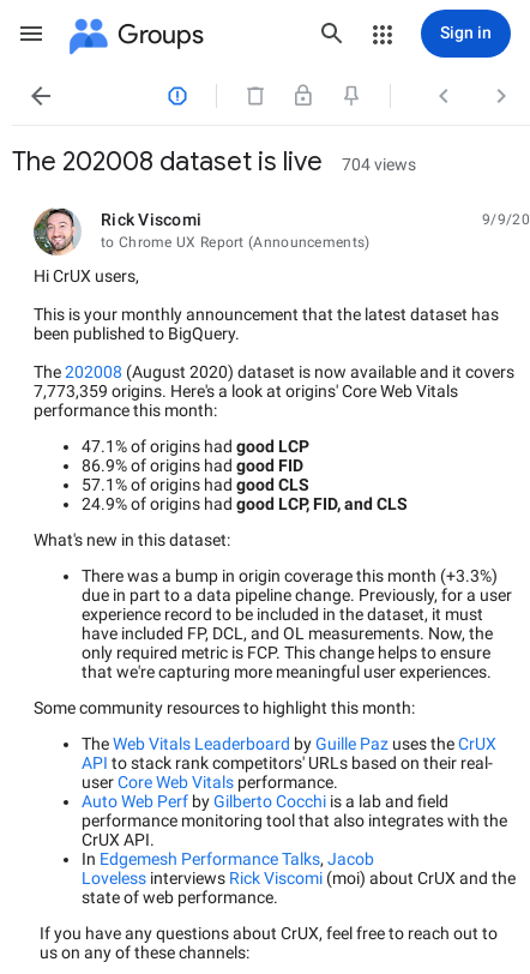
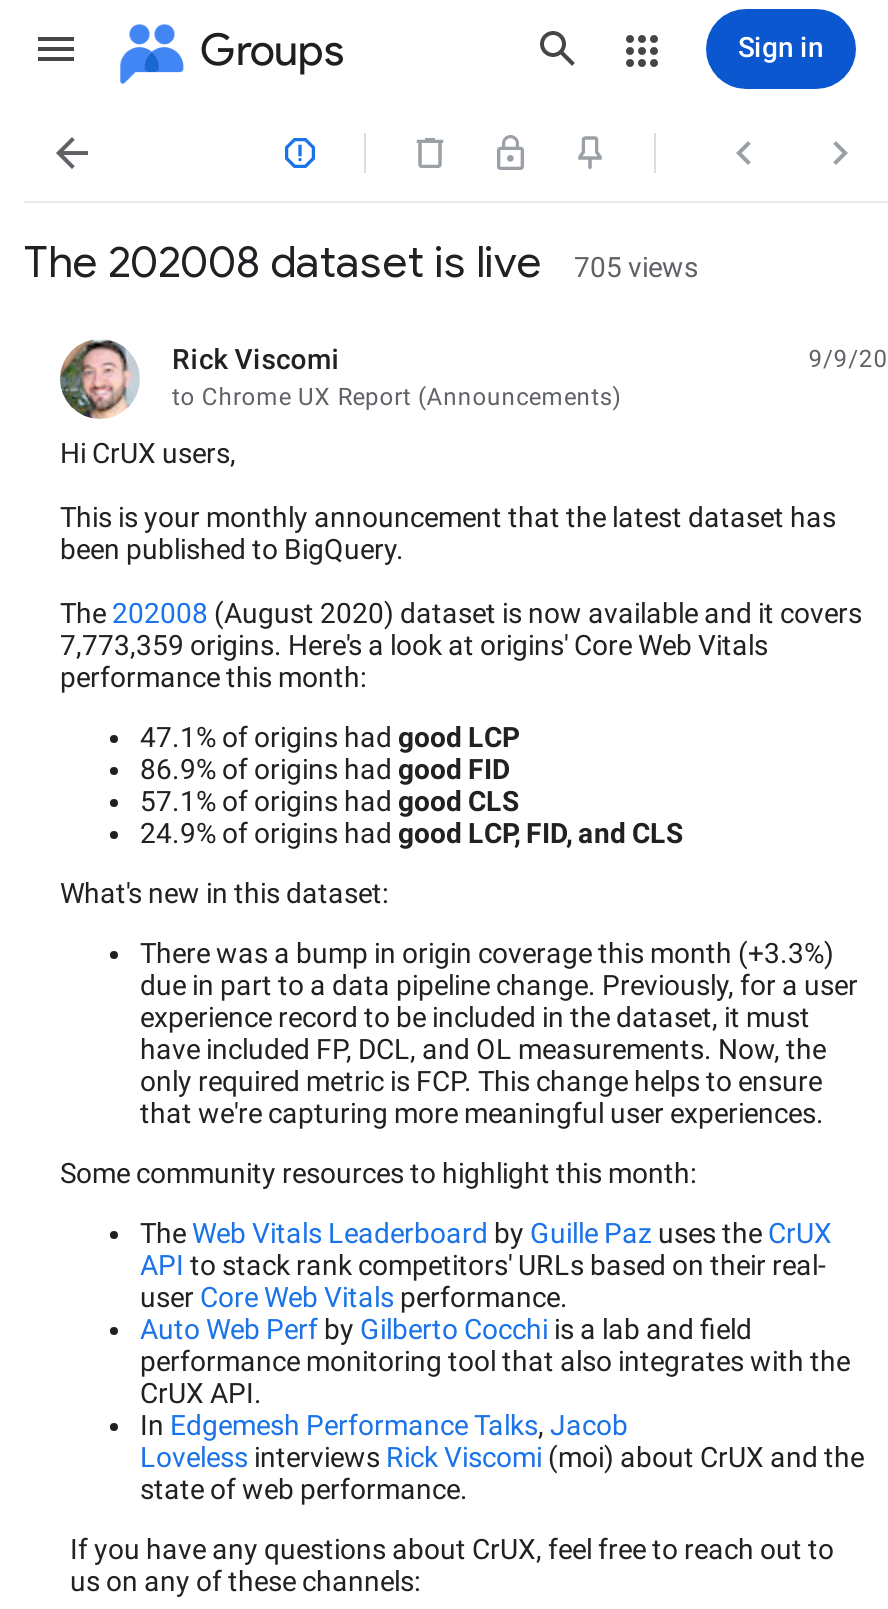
- The 202008 dataset is live 704 views
+ The 202008 dataset is live 705 views
